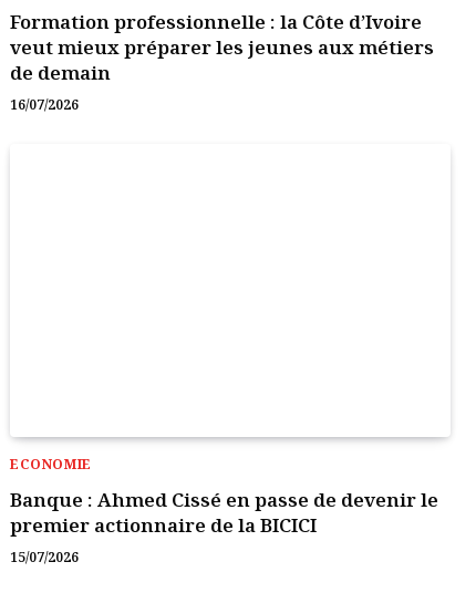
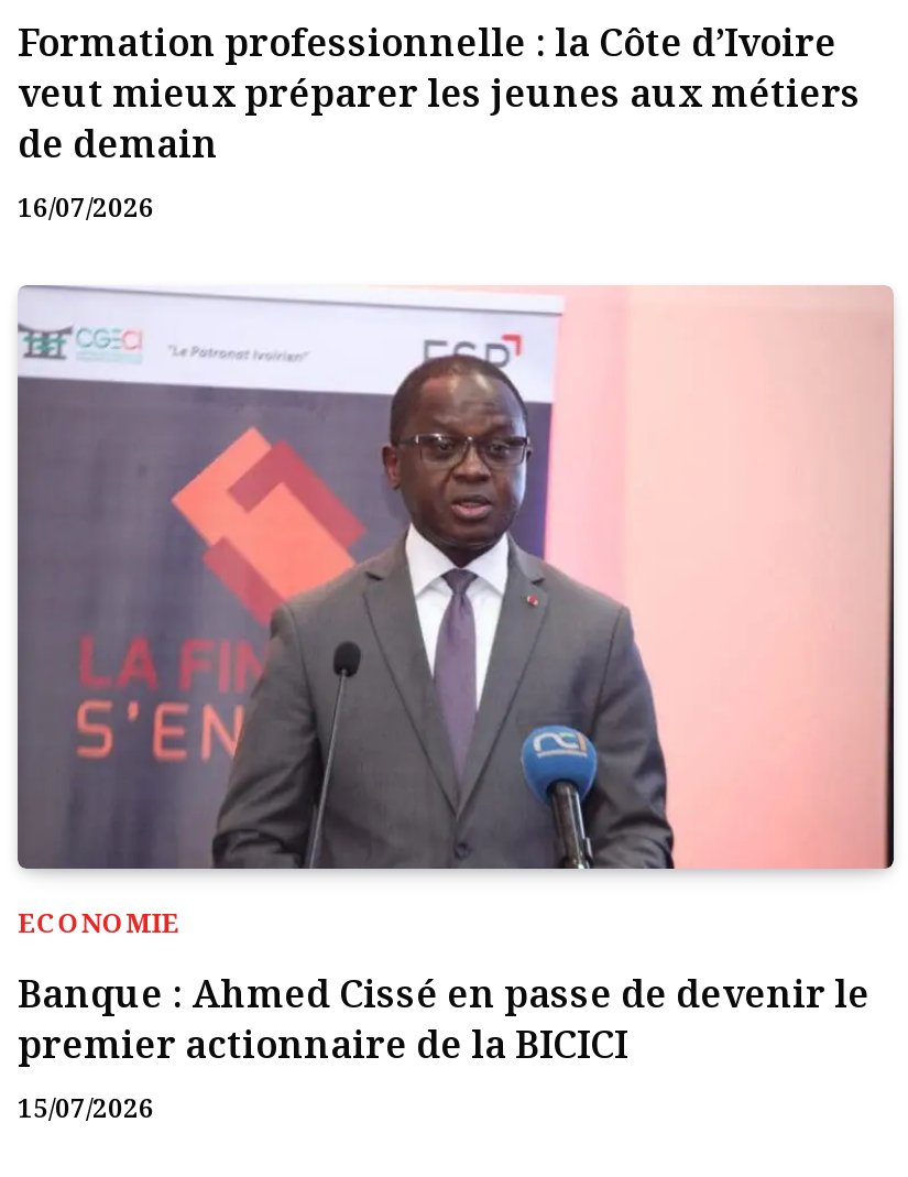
+ [image]
